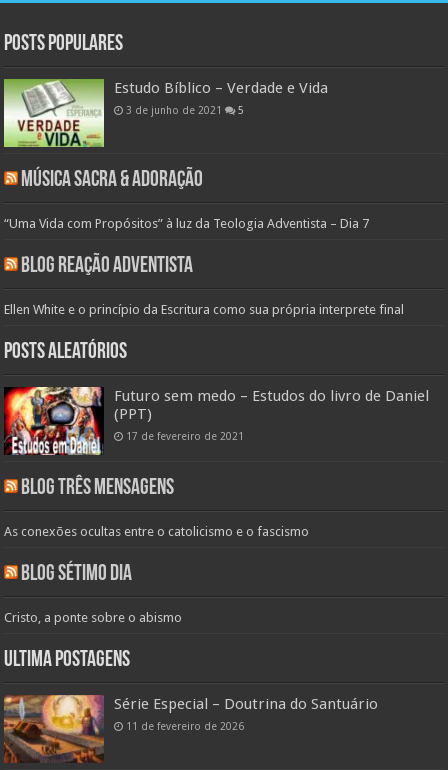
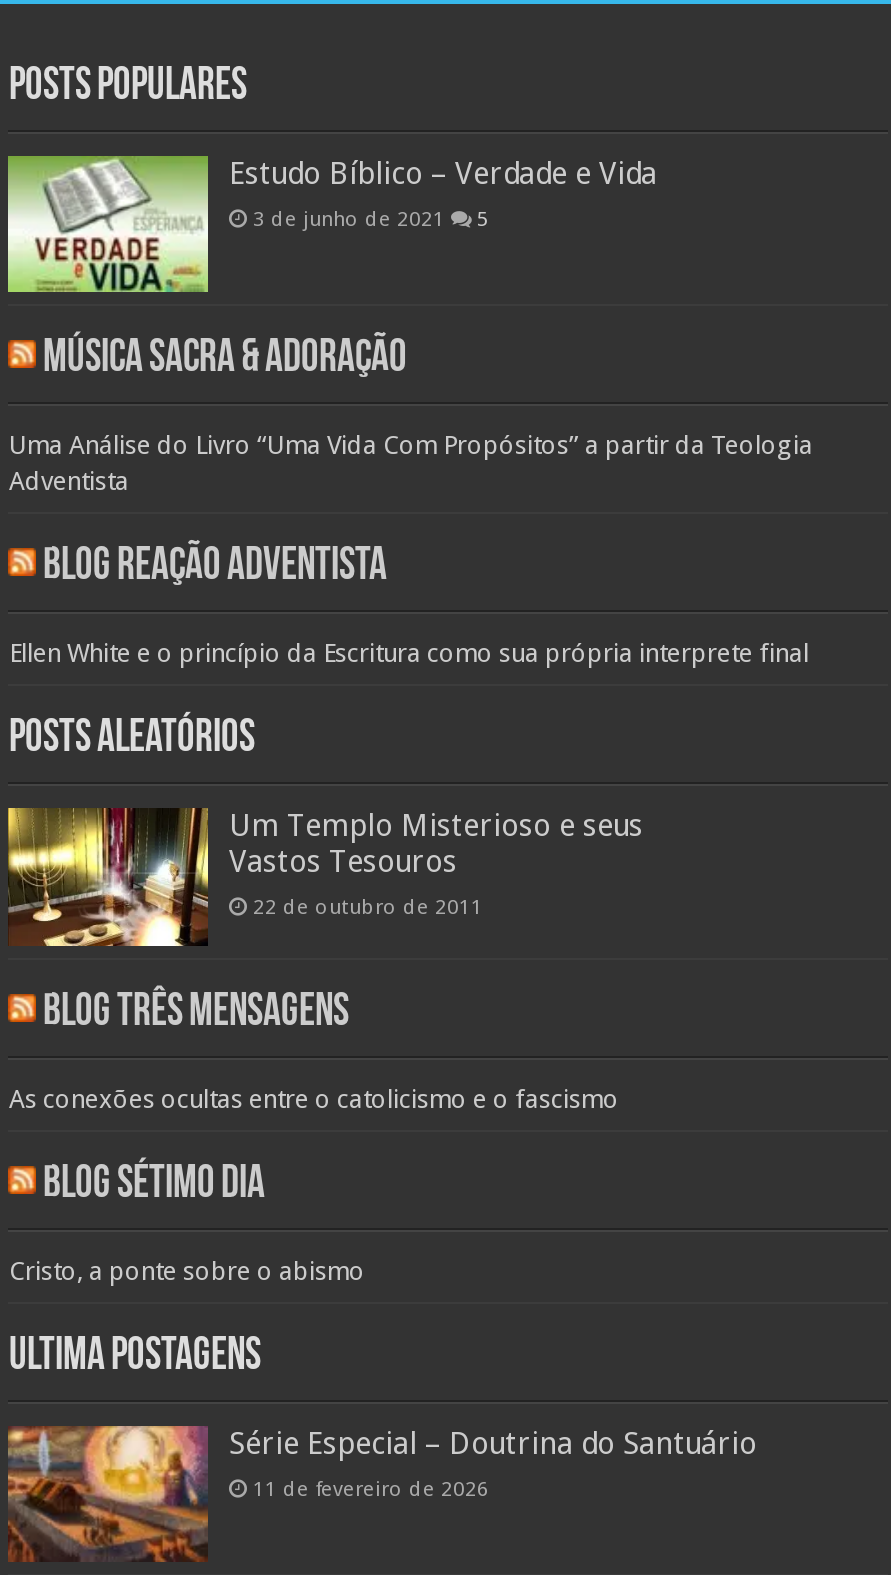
- “Uma Vida com Propósitos” à luz da Teologia Adventista – Dia 7
+ Uma Análise do Livro “Uma Vida Com Propósitos” a partir da Teologia
+ Adventista

- [image]
- Futuro sem medo – Estudos do livro de Daniel
- (PPT)
- 17 de fevereiro de 2021
+ [image]
+ Um Templo Misterioso e seus
+ Vastos Tesouros
+ 22 de outubro de 2011
